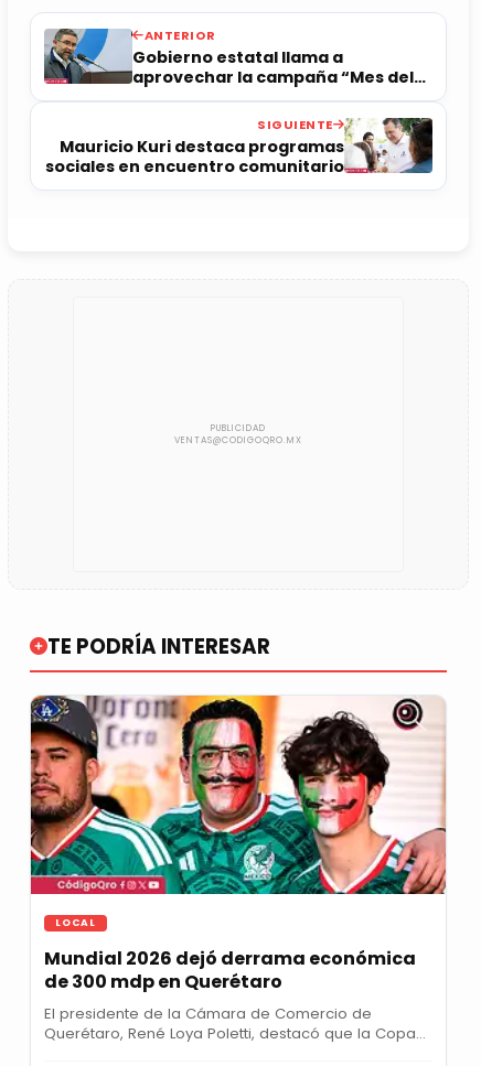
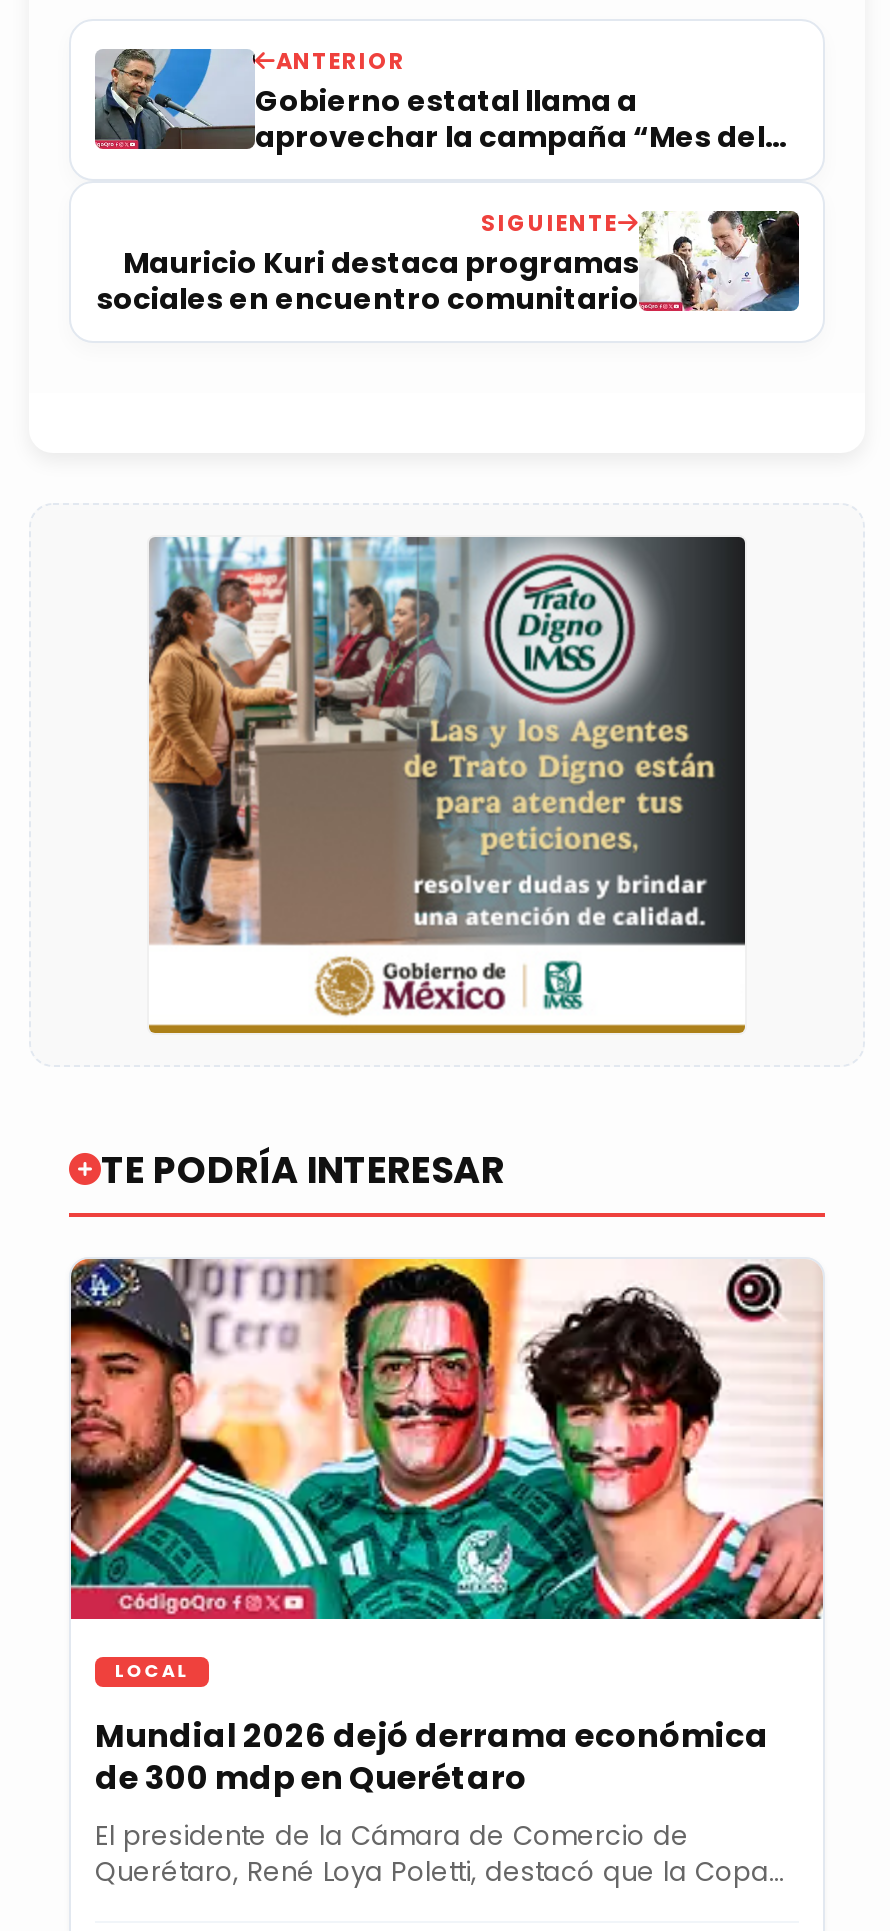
+ [image]
